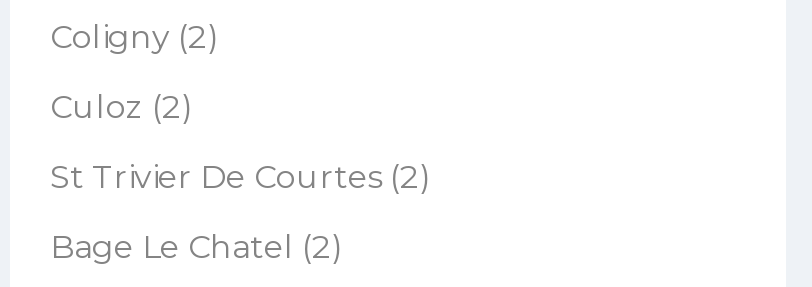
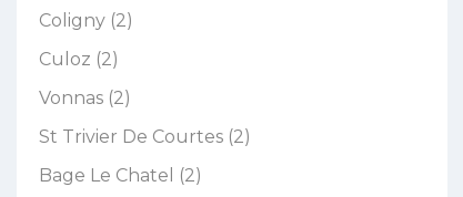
+ Vonnas (2)
